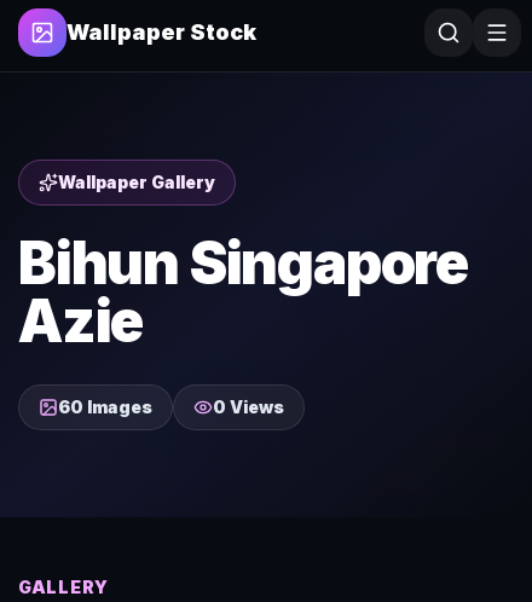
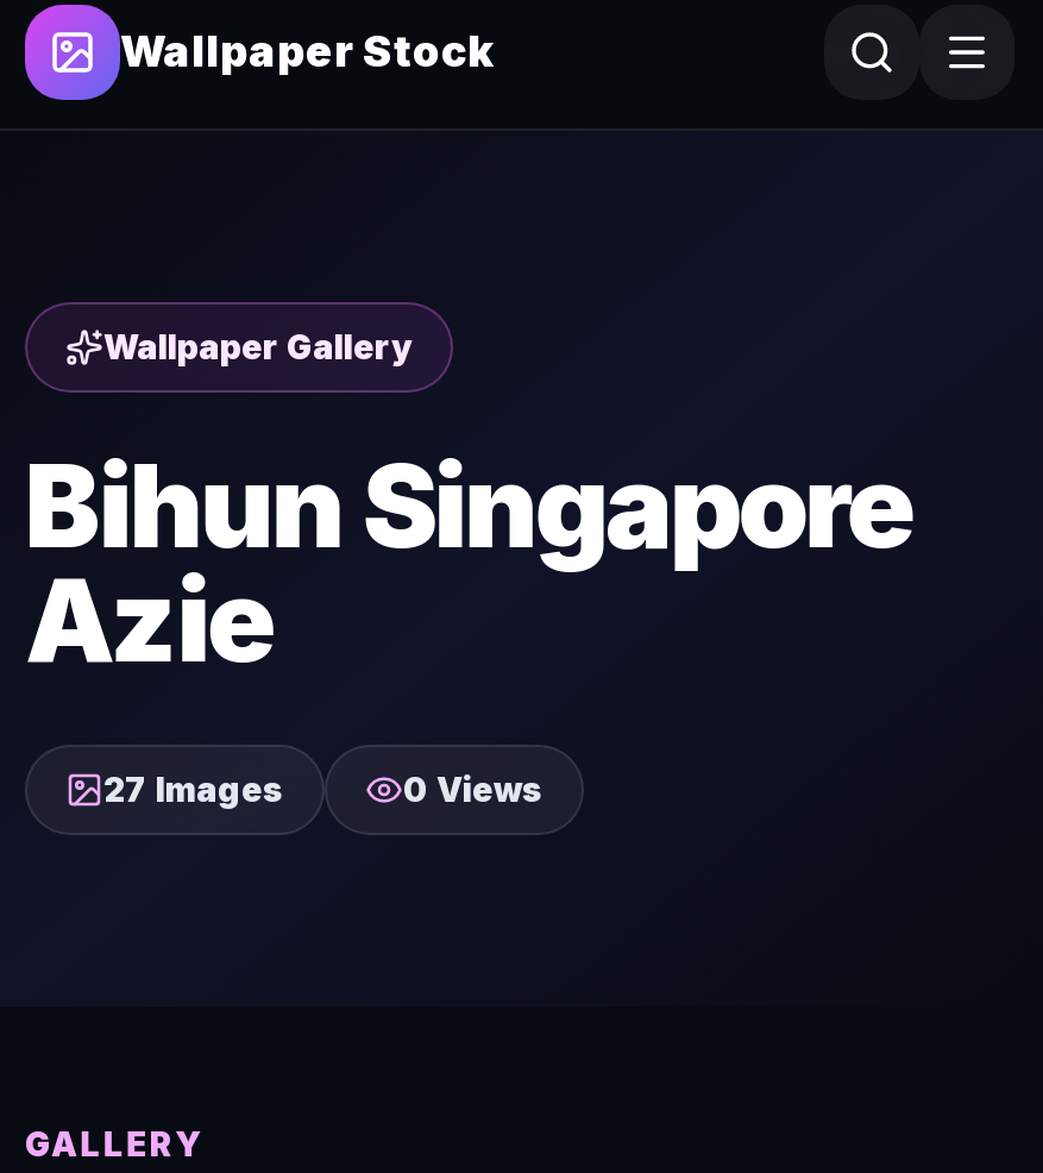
- 60 Images
+ 27 Images
